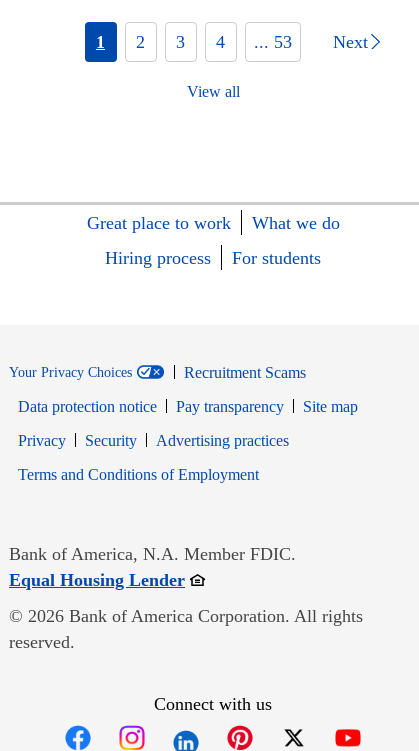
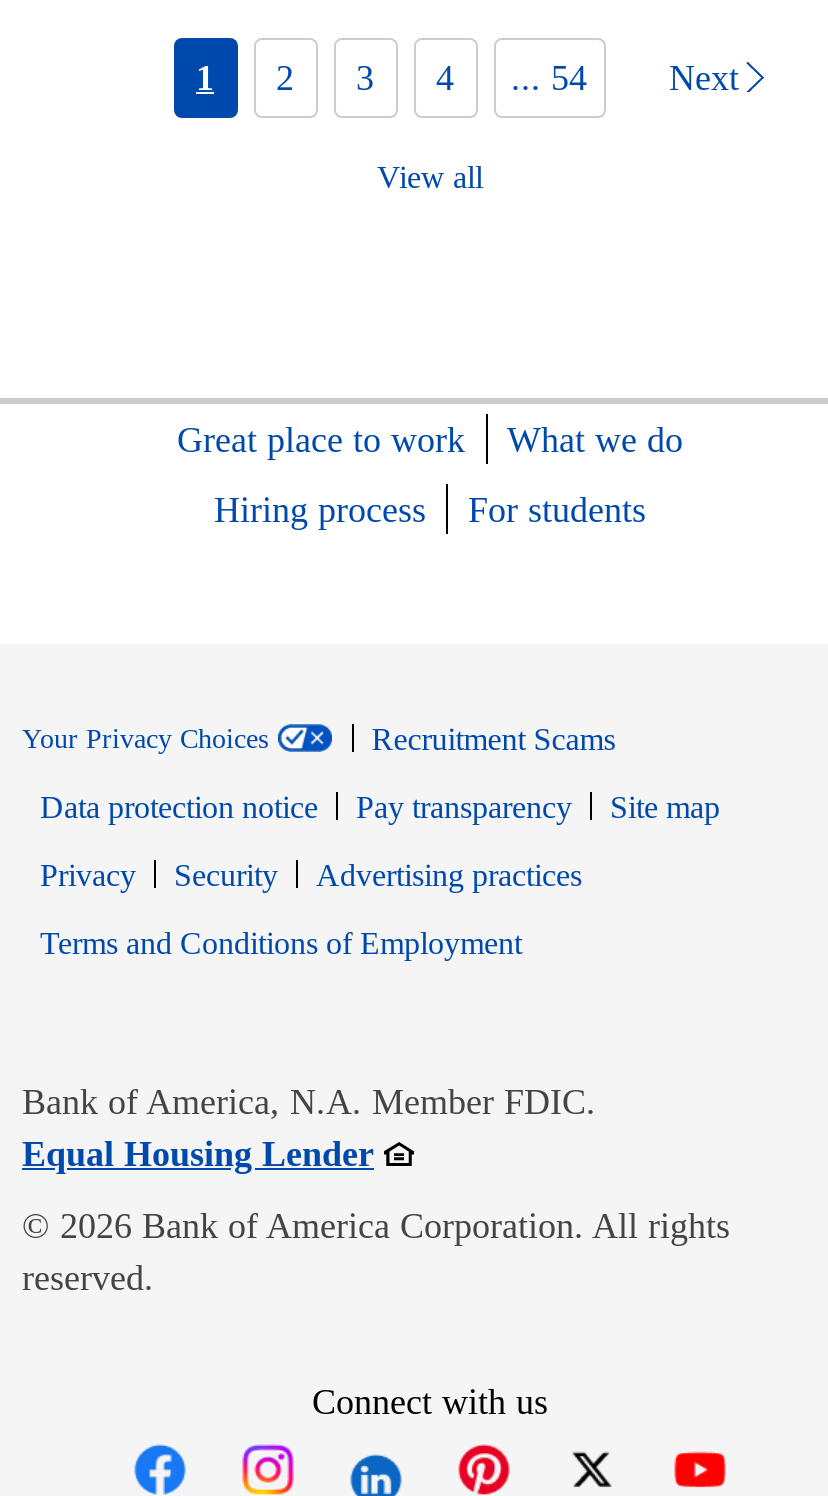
- 1 2 3 4 ... 53
+ 1 2 3 4 ... 54
